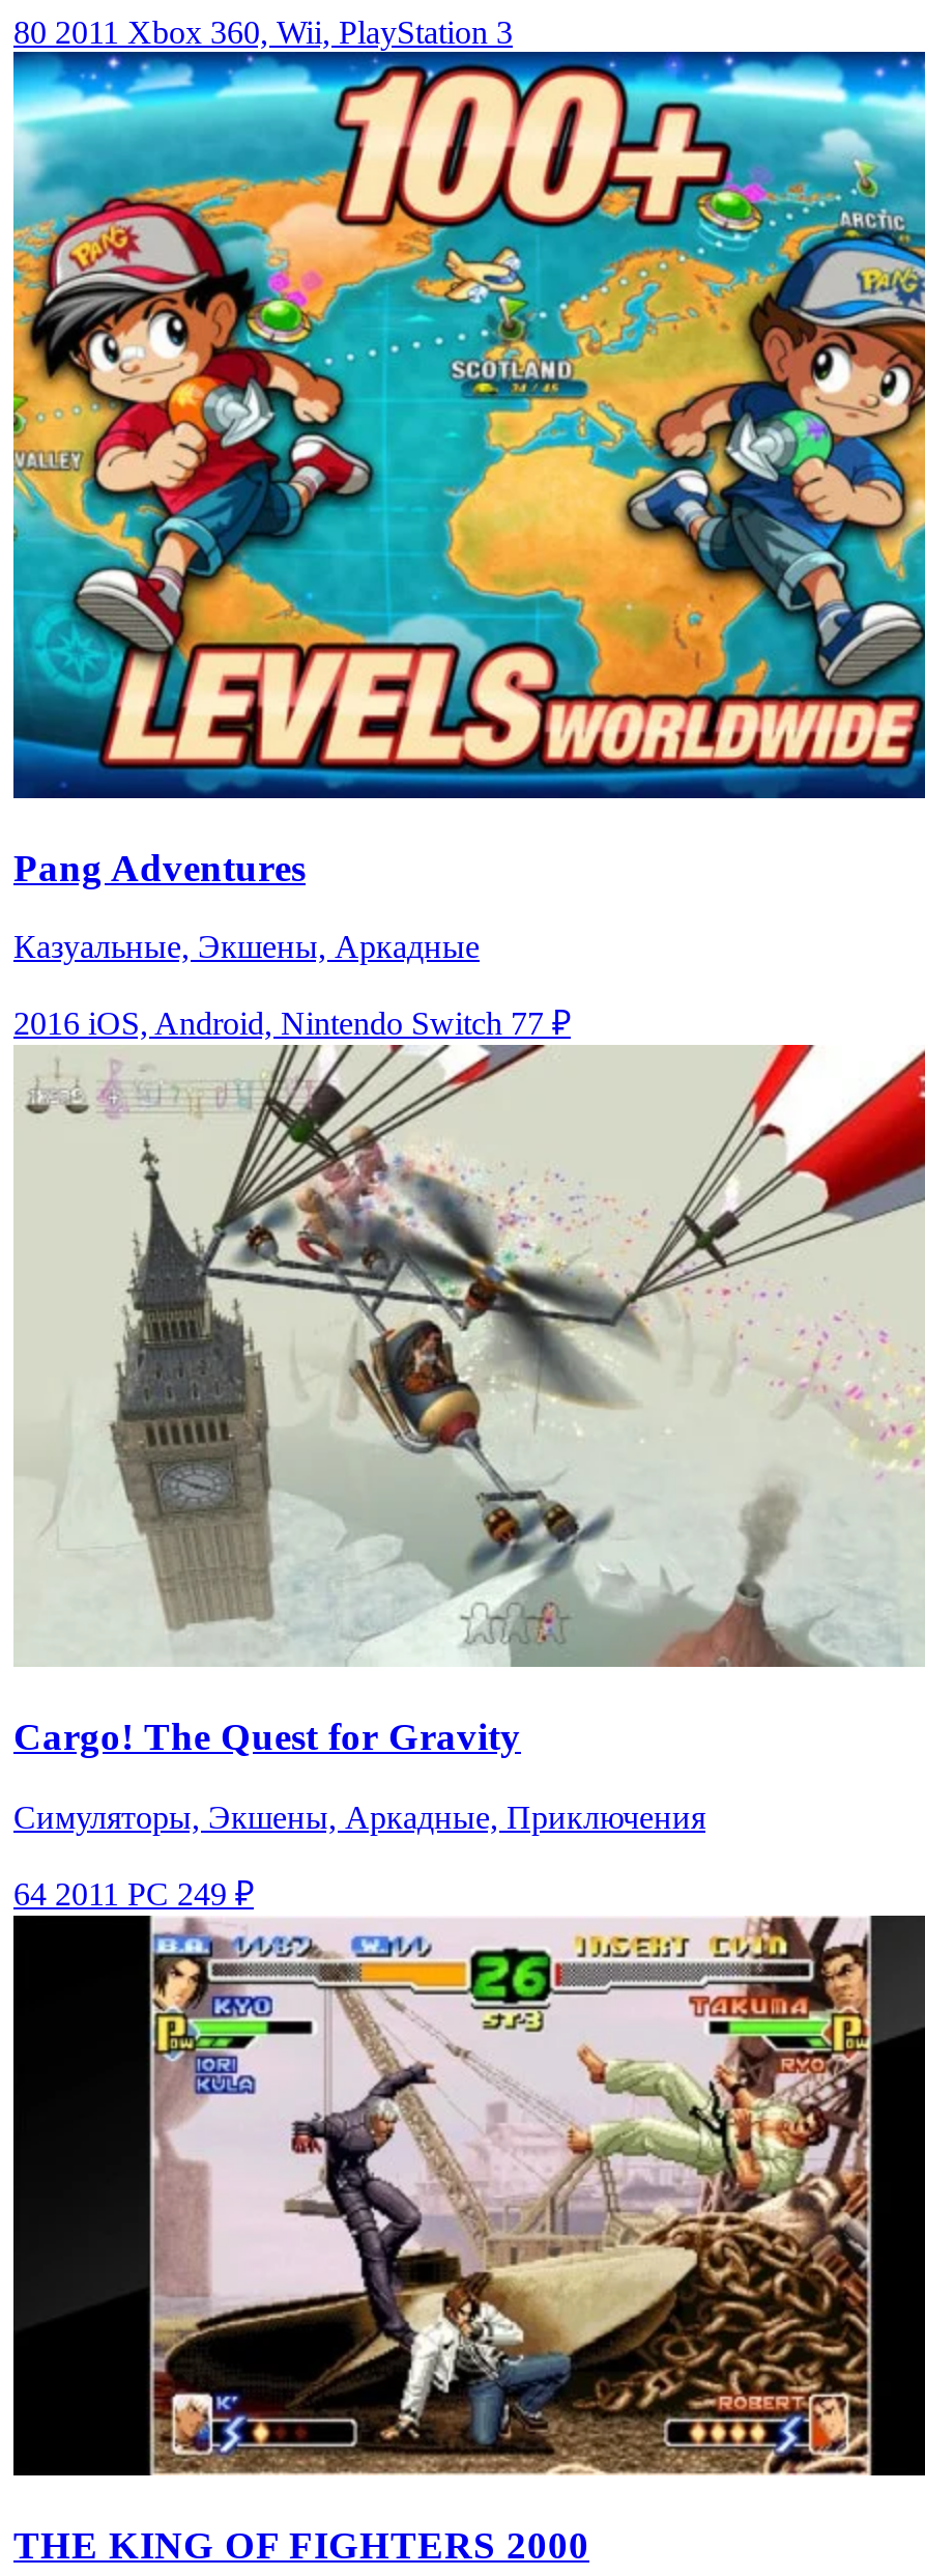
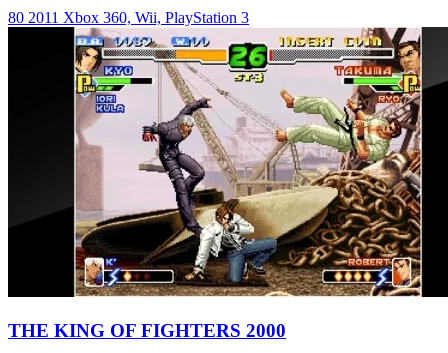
- [image]
- Pang Adventures
- Казуальные, Экшены, Аркадные
- 2016 iOS, Android, Nintendo Switch 77 ₽

- [image]
- Cargo! The Quest for Gravity
- Симуляторы, Экшены, Аркадные, Приключения
- 64 2011 PC 249 ₽
